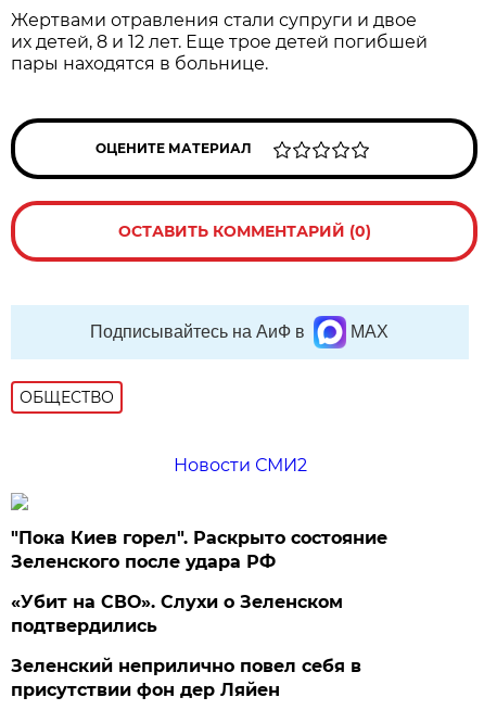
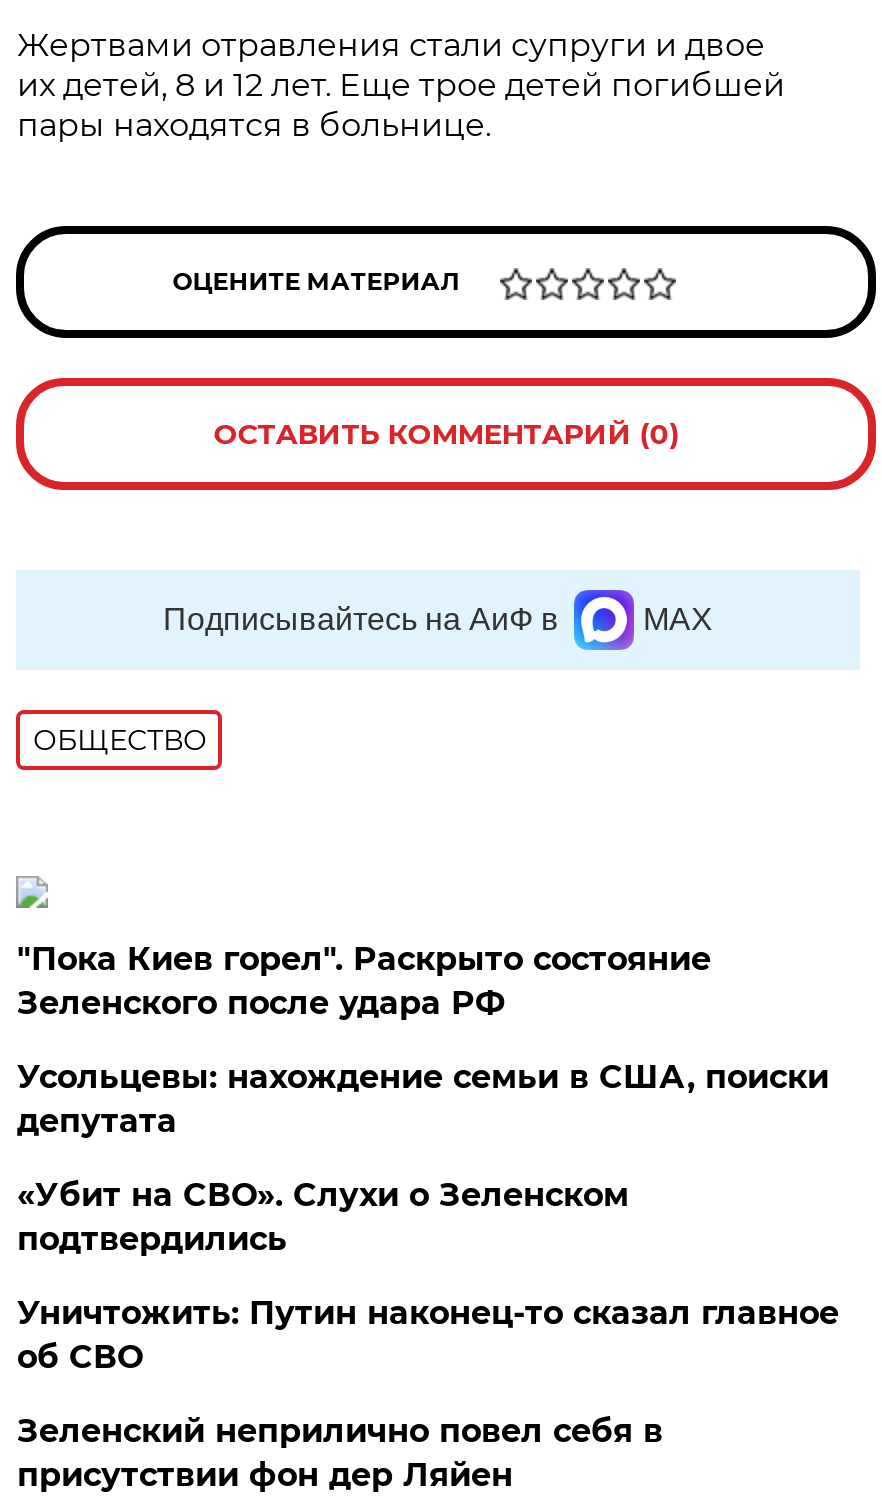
- Новости СМИ2

moved up: "Пока Киев горел". Раскрыто состояние | Зеленского после удара РФ

+ Усольцевы: нахождение семьи в США, поиски
+ депутата

+ Уничтожить: Путин наконец-то сказал главное
+ об СВО
